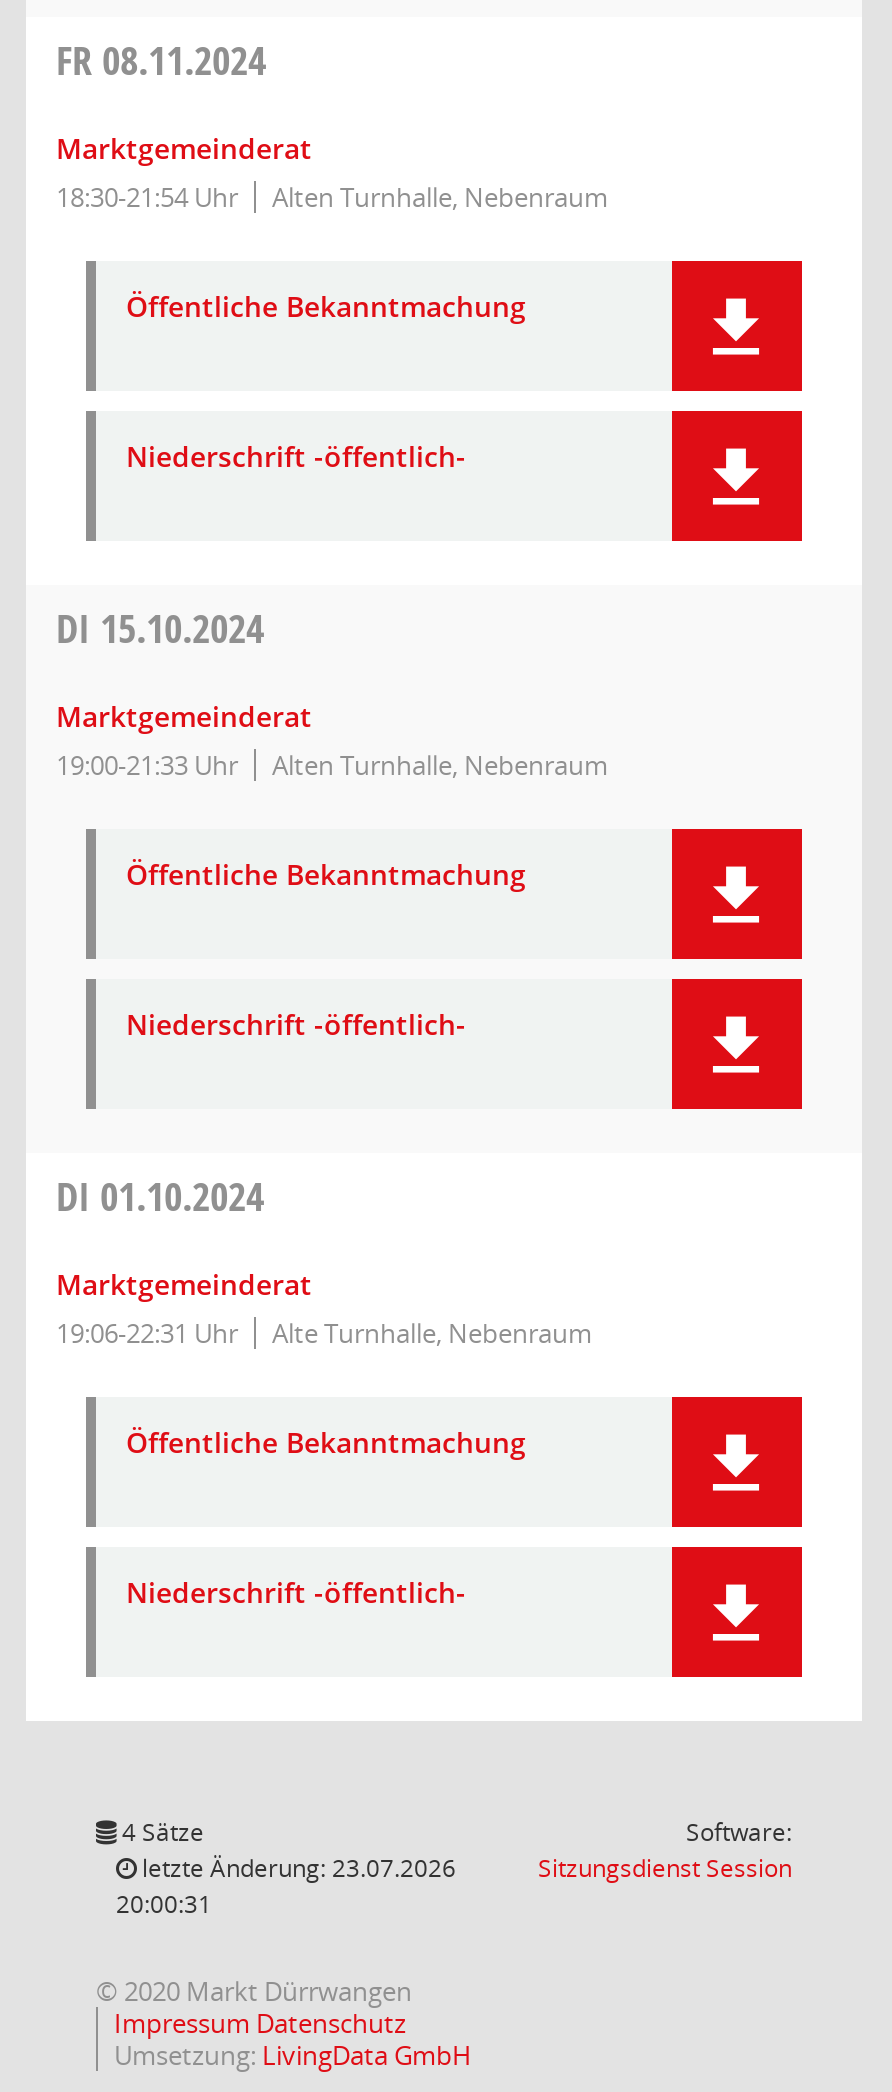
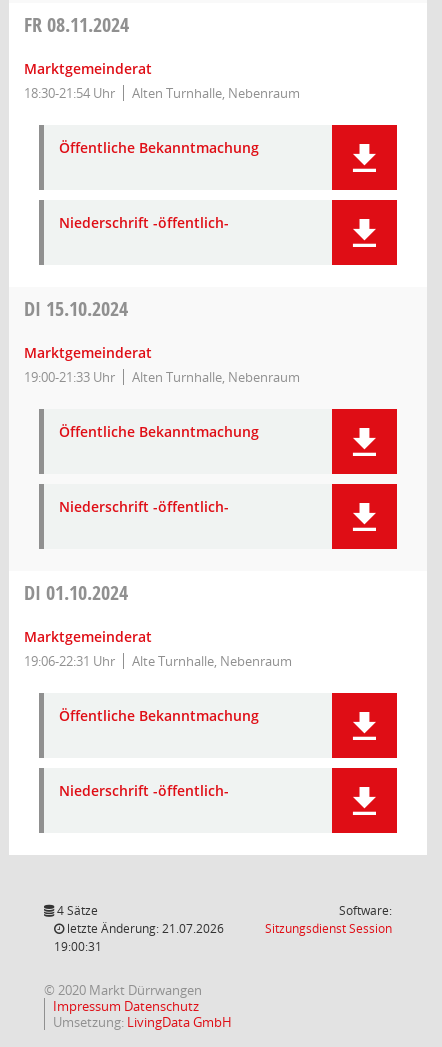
- letzte Änderung: 23.07.2026
+ letzte Änderung: 21.07.2026

- 20:00:31
+ 19:00:31
